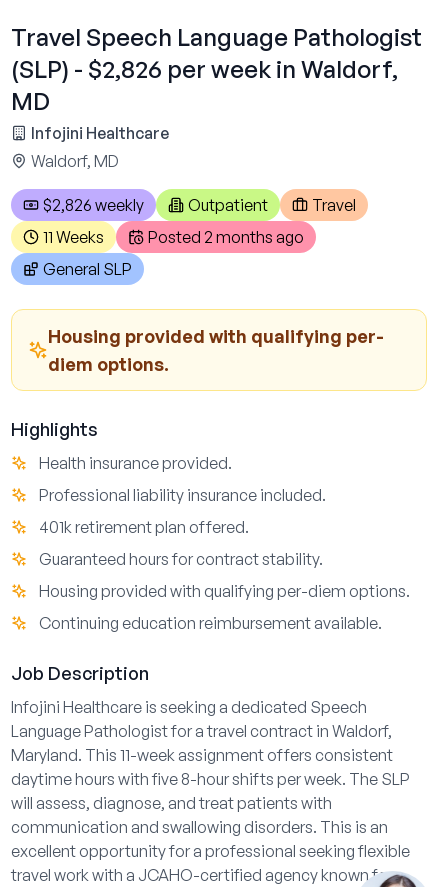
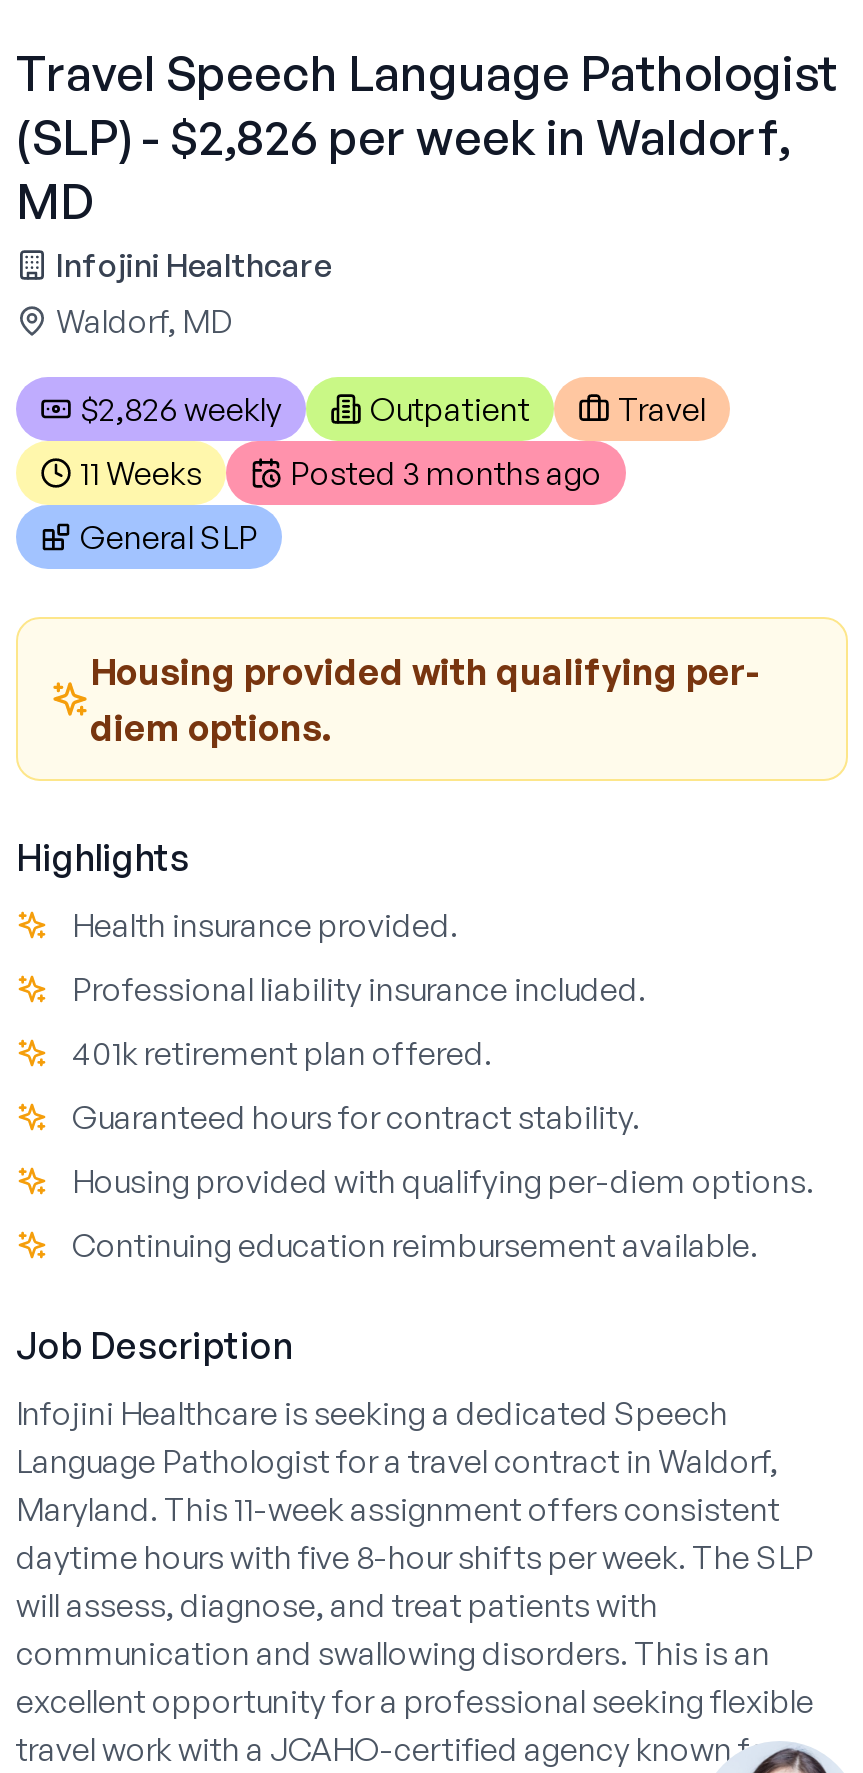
- Posted 2 months ago
+ Posted 3 months ago
